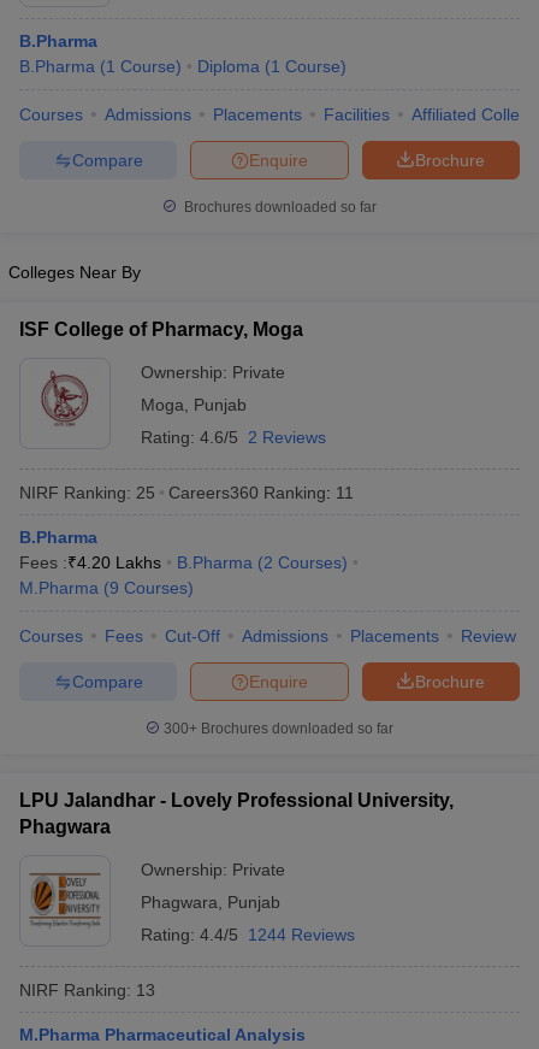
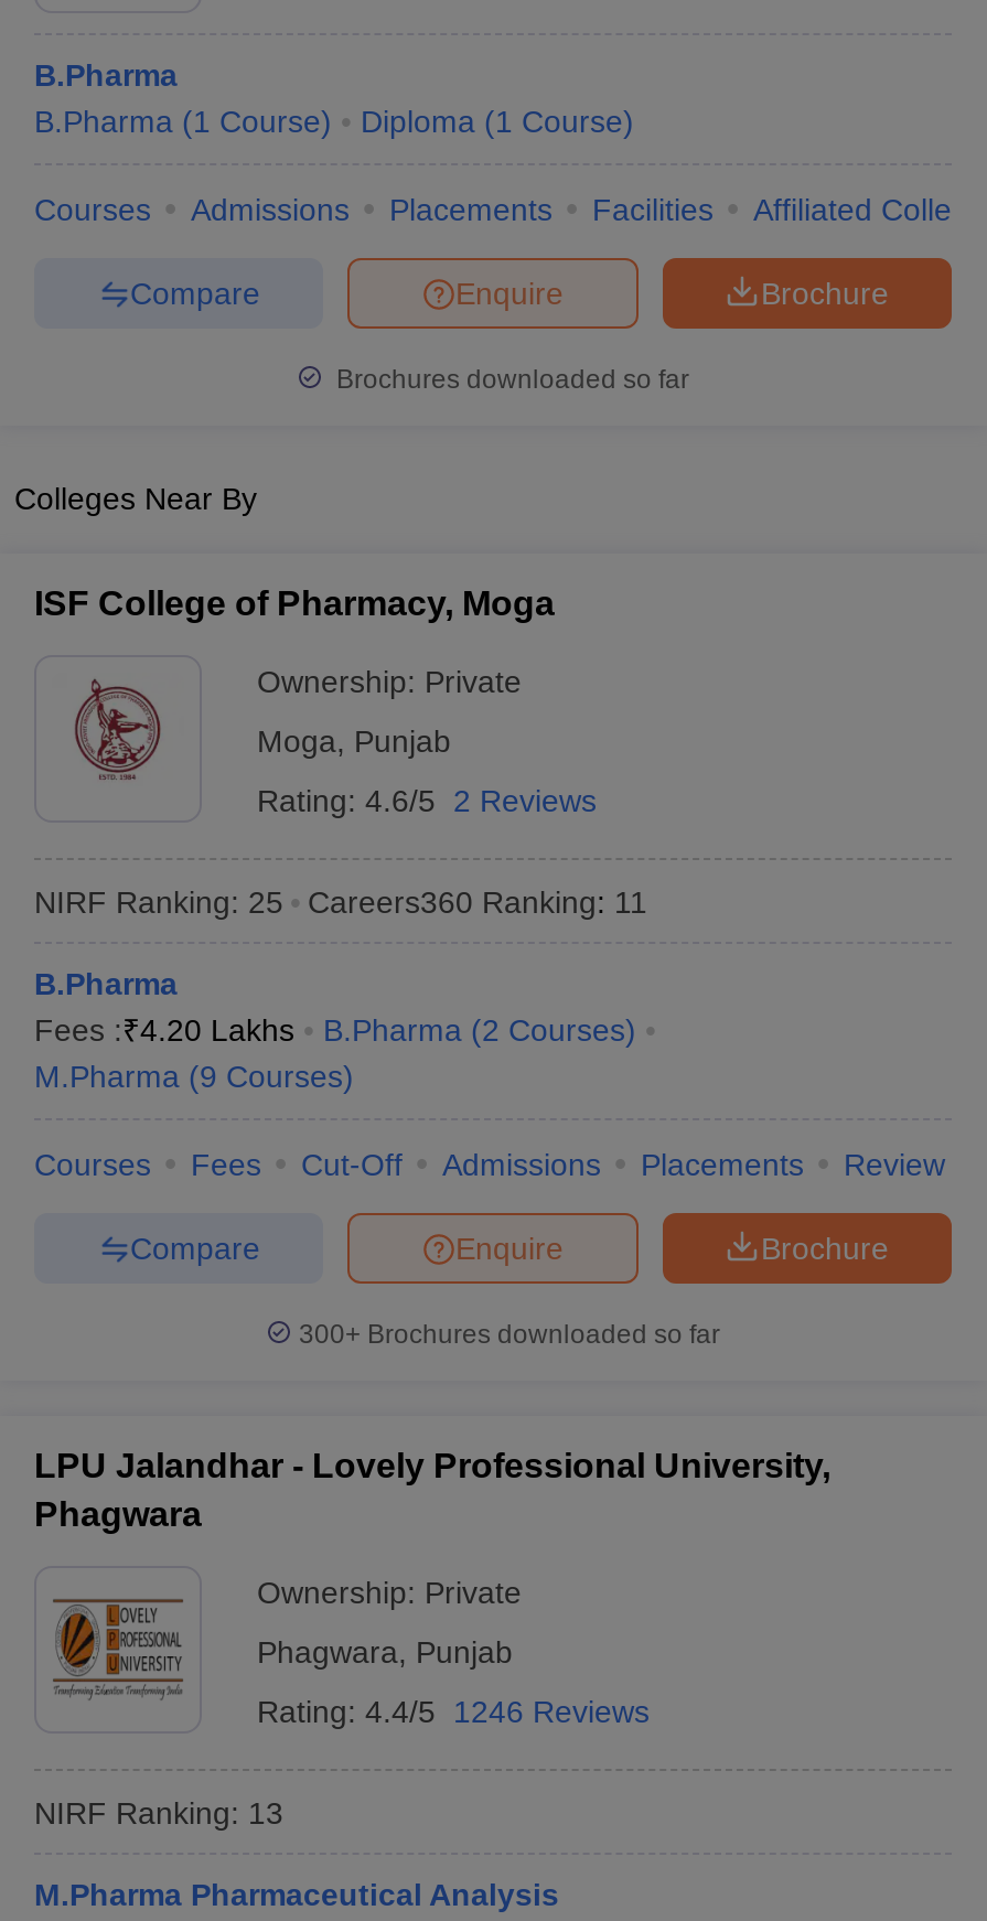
- Rating: 4.4/5 1244 Reviews
+ Rating: 4.4/5 1246 Reviews
